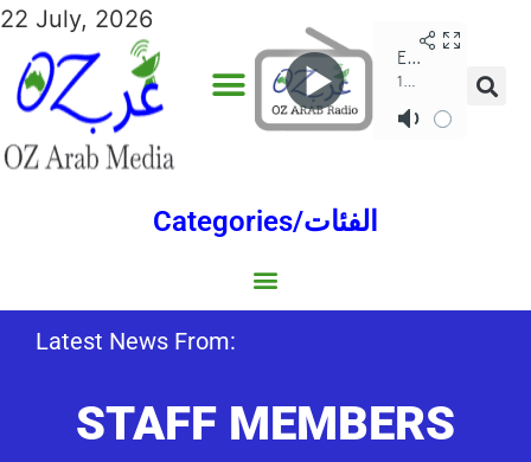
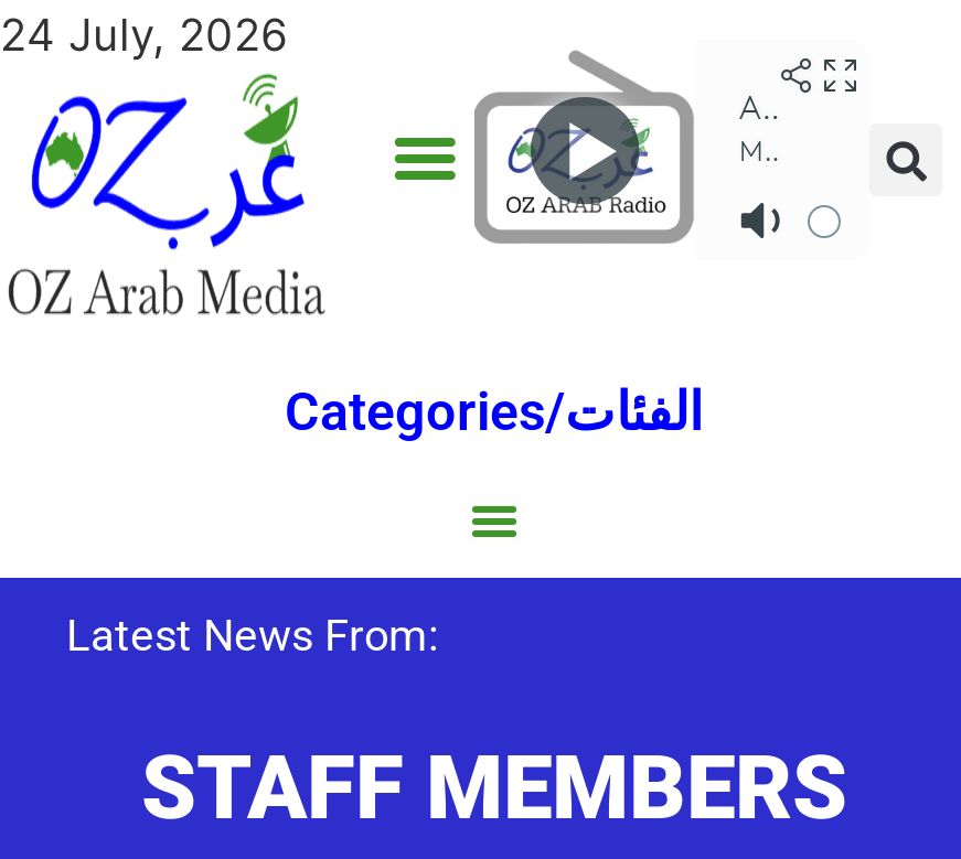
- 22 July, 2026
+ 24 July, 2026
